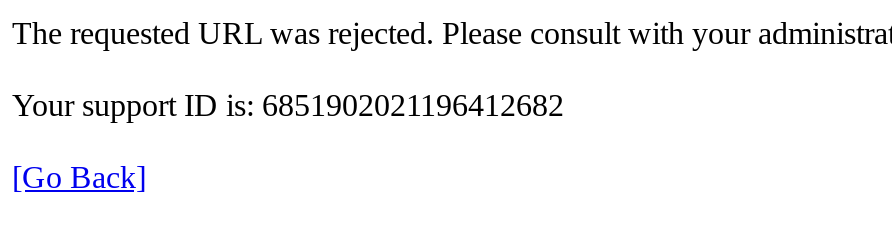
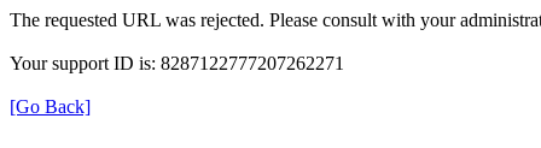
- Your support ID is: 6851902021196412682
+ Your support ID is: 8287122777207262271
